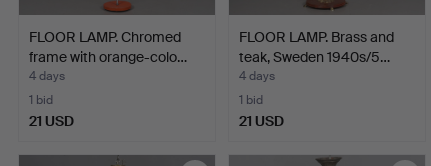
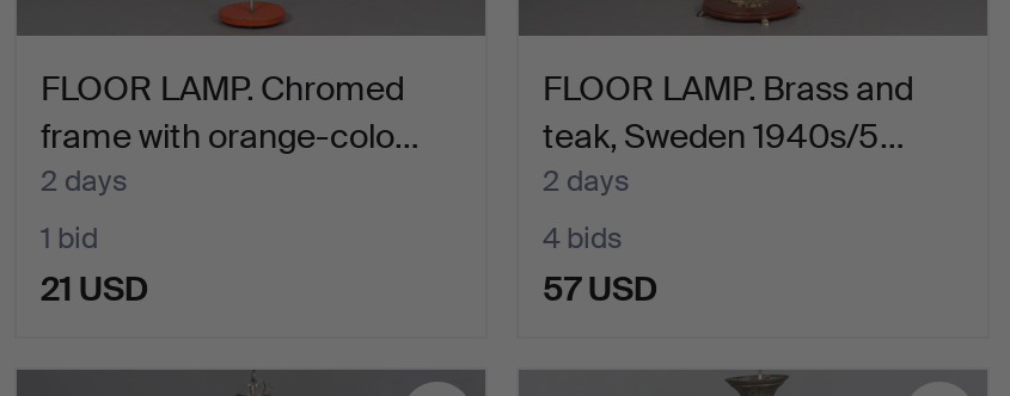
- 4 days
+ 2 days

- 4 days
+ 2 days

- 1 bid
- 21 USD
+ 4 bids
+ 57 USD
